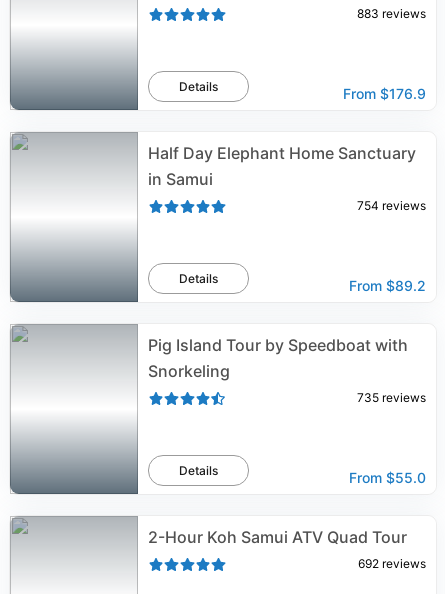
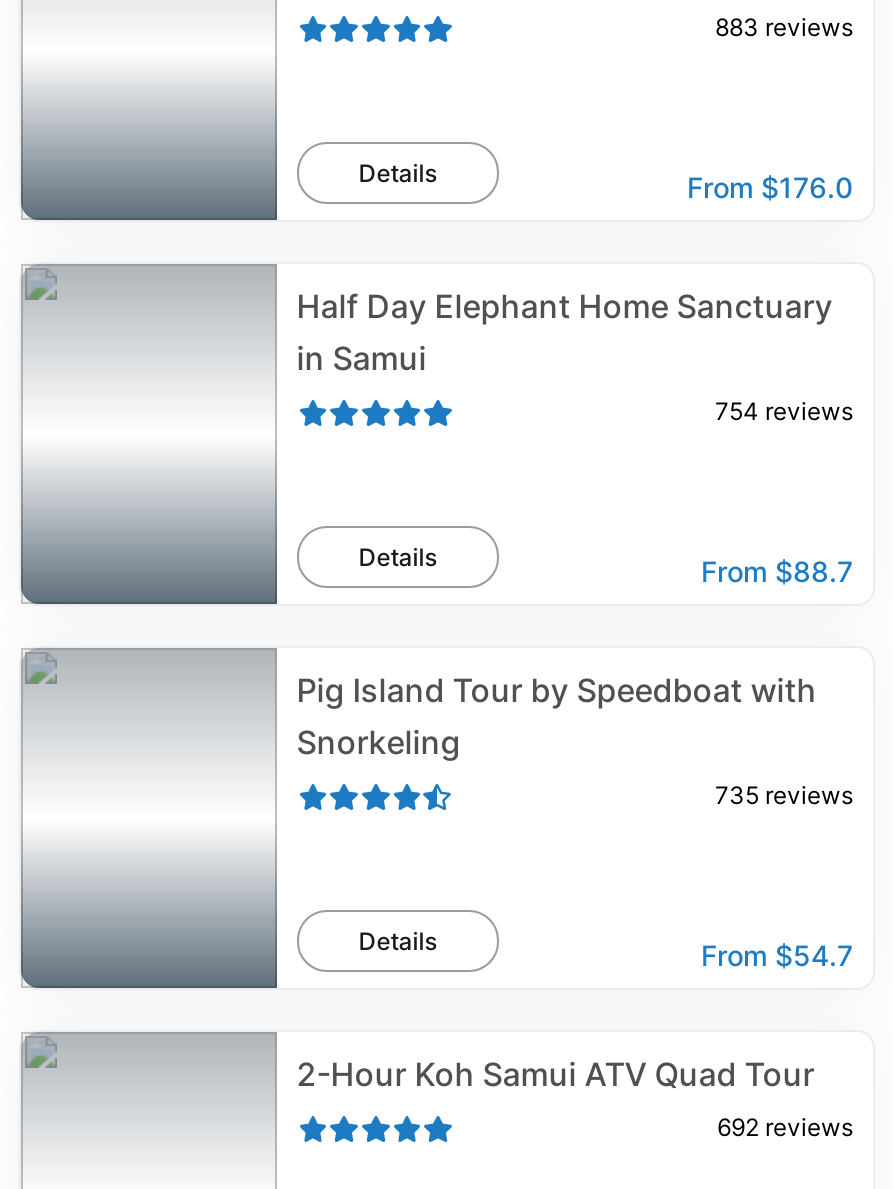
- From $176.9
+ From $176.0

- From $89.2
+ From $88.7

- From $55.0
+ From $54.7
